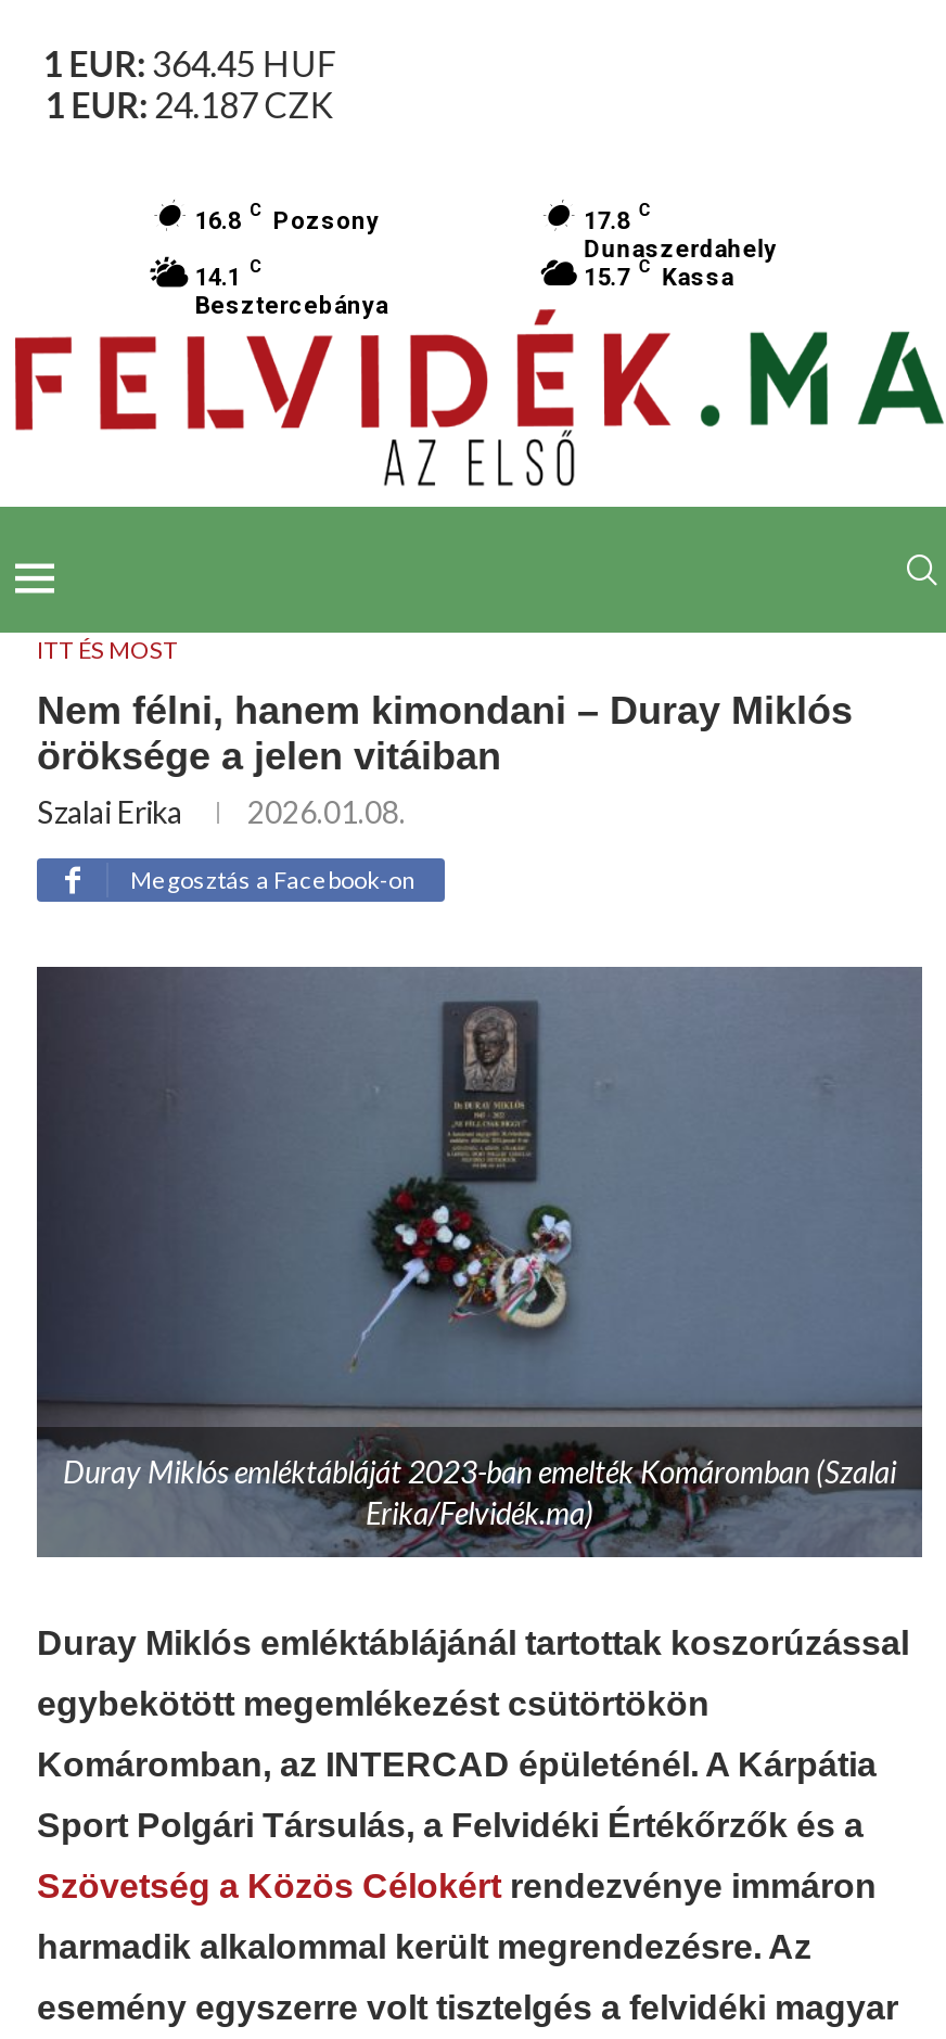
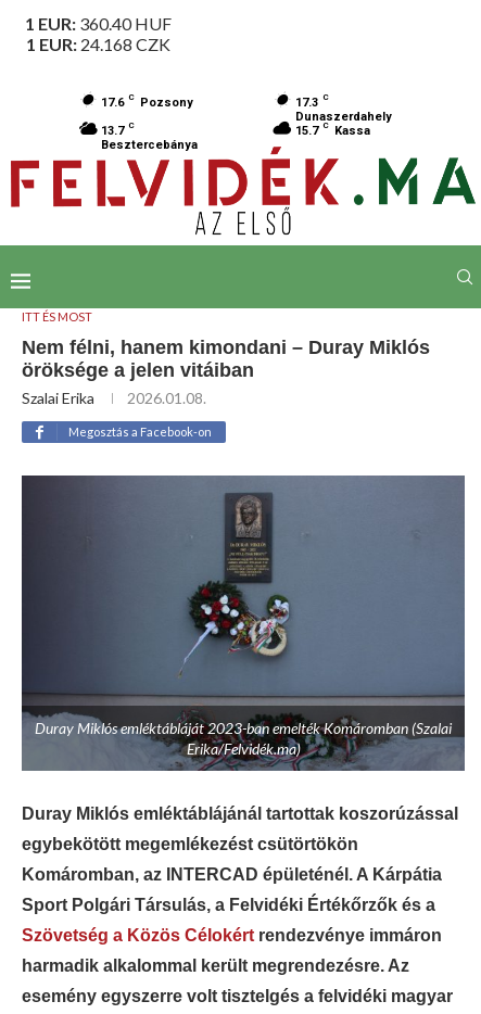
- 1 EUR: 364.45 HUF
+ 1 EUR: 360.40 HUF

- 1 EUR: 24.187 CZK
+ 1 EUR: 24.168 CZK

- 16.8 C Pozsony
+ 17.6 C Pozsony

- 17.8 C
+ 17.3 C

- 14.1 C
+ 13.7 C
